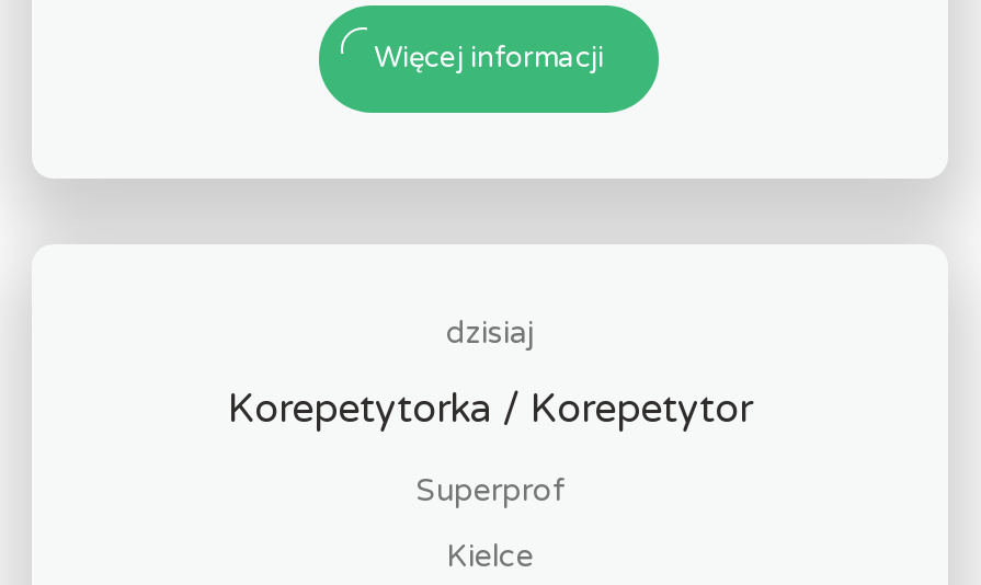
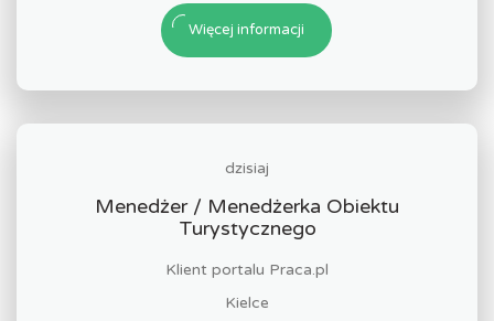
- Korepetytorka / Korepetytor
+ Menedżer / Menedżerka Obiektu
+ Turystycznego

- Superprof
+ Klient portalu Praca.pl
